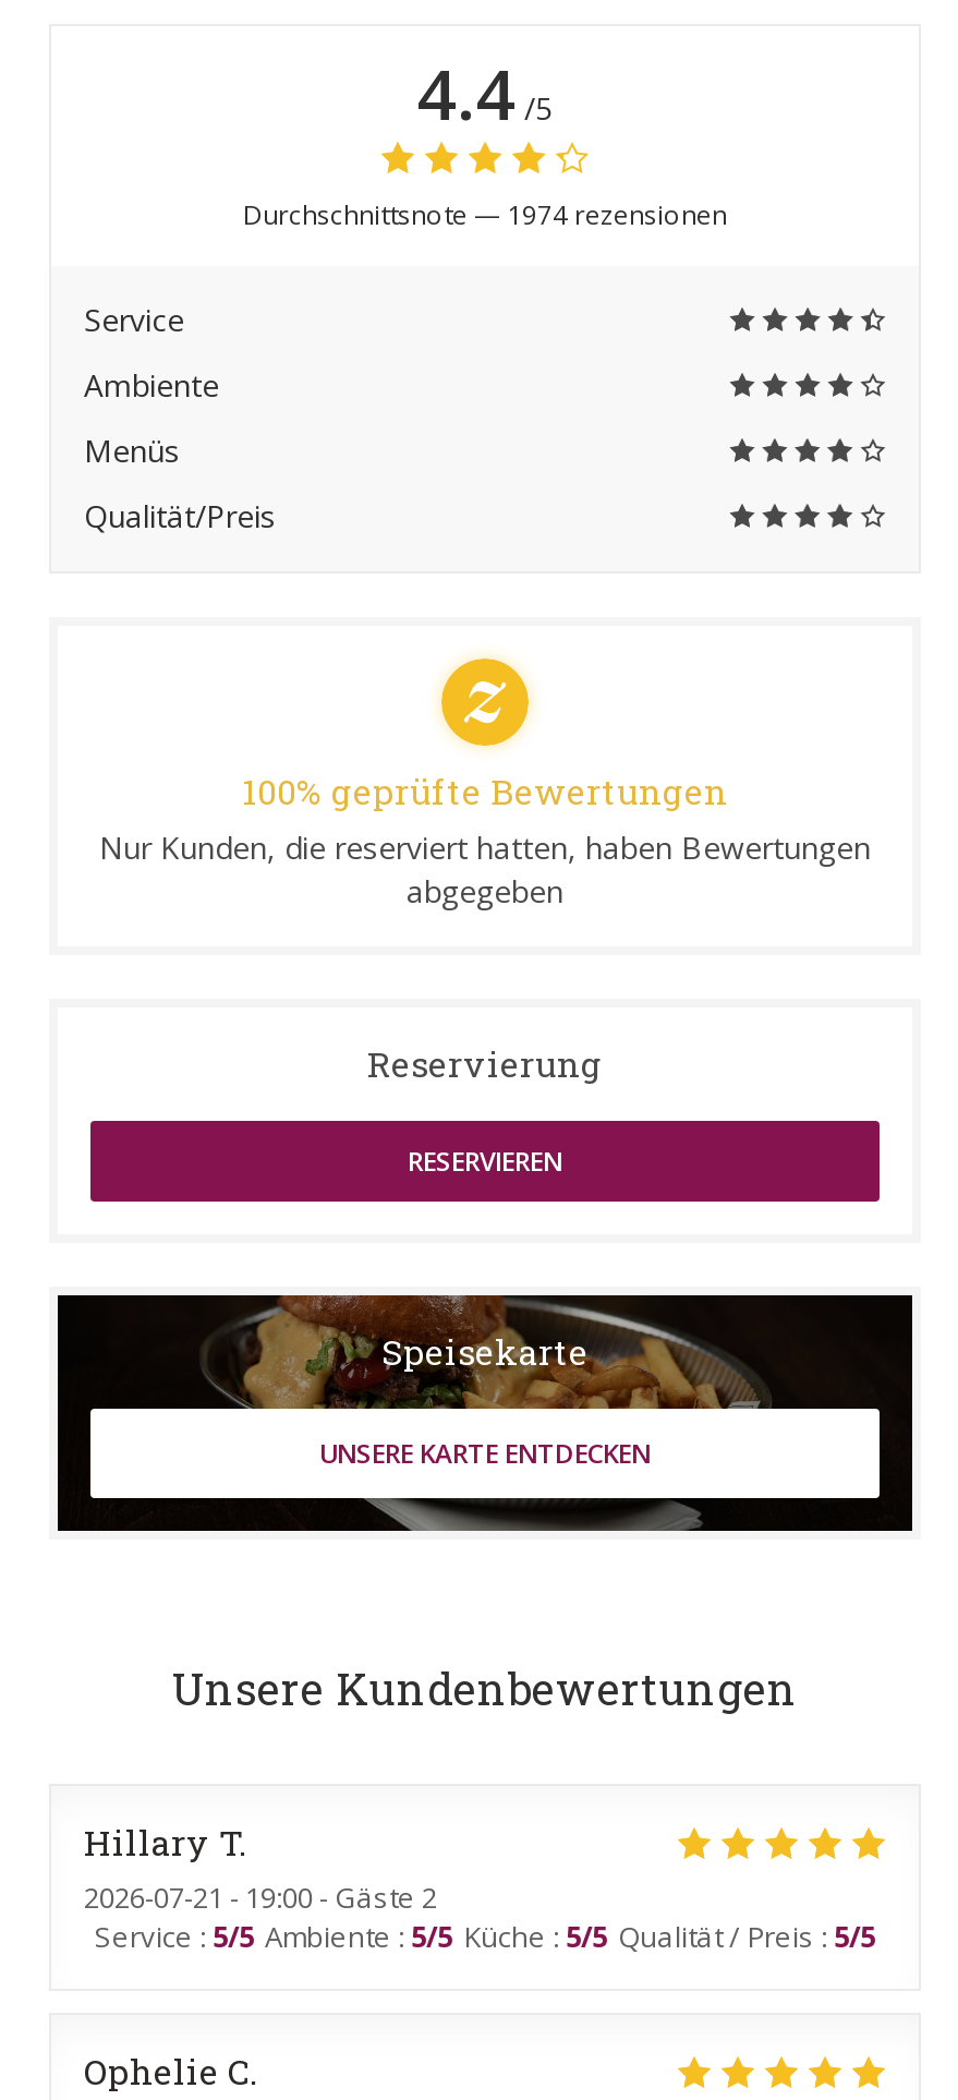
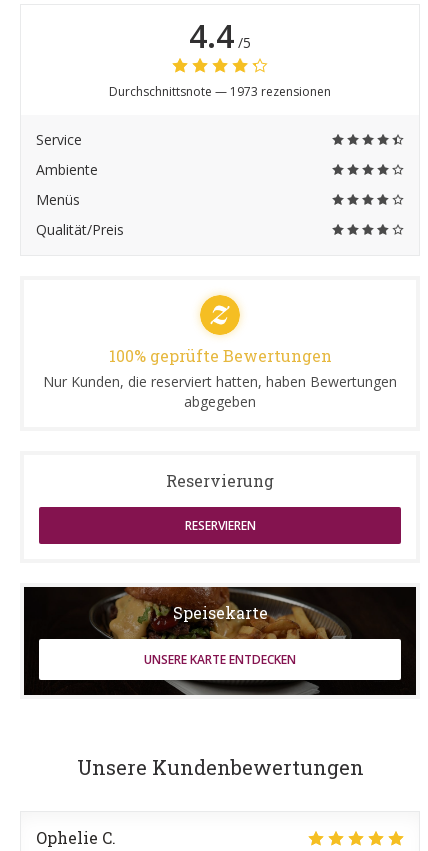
- Durchschnittsnote — 1974 rezensionen
+ Durchschnittsnote — 1973 rezensionen

- Hillary T
- 2026-07-21 - 19:00 - Gäste 2
- Service: 5/5 Ambiente: 5/5 Küche: 5/5 Qualität / Preis: 5/5
